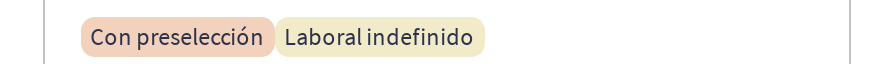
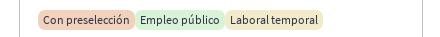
- Laboral indefinido
+ Empleo público
+ Laboral temporal
